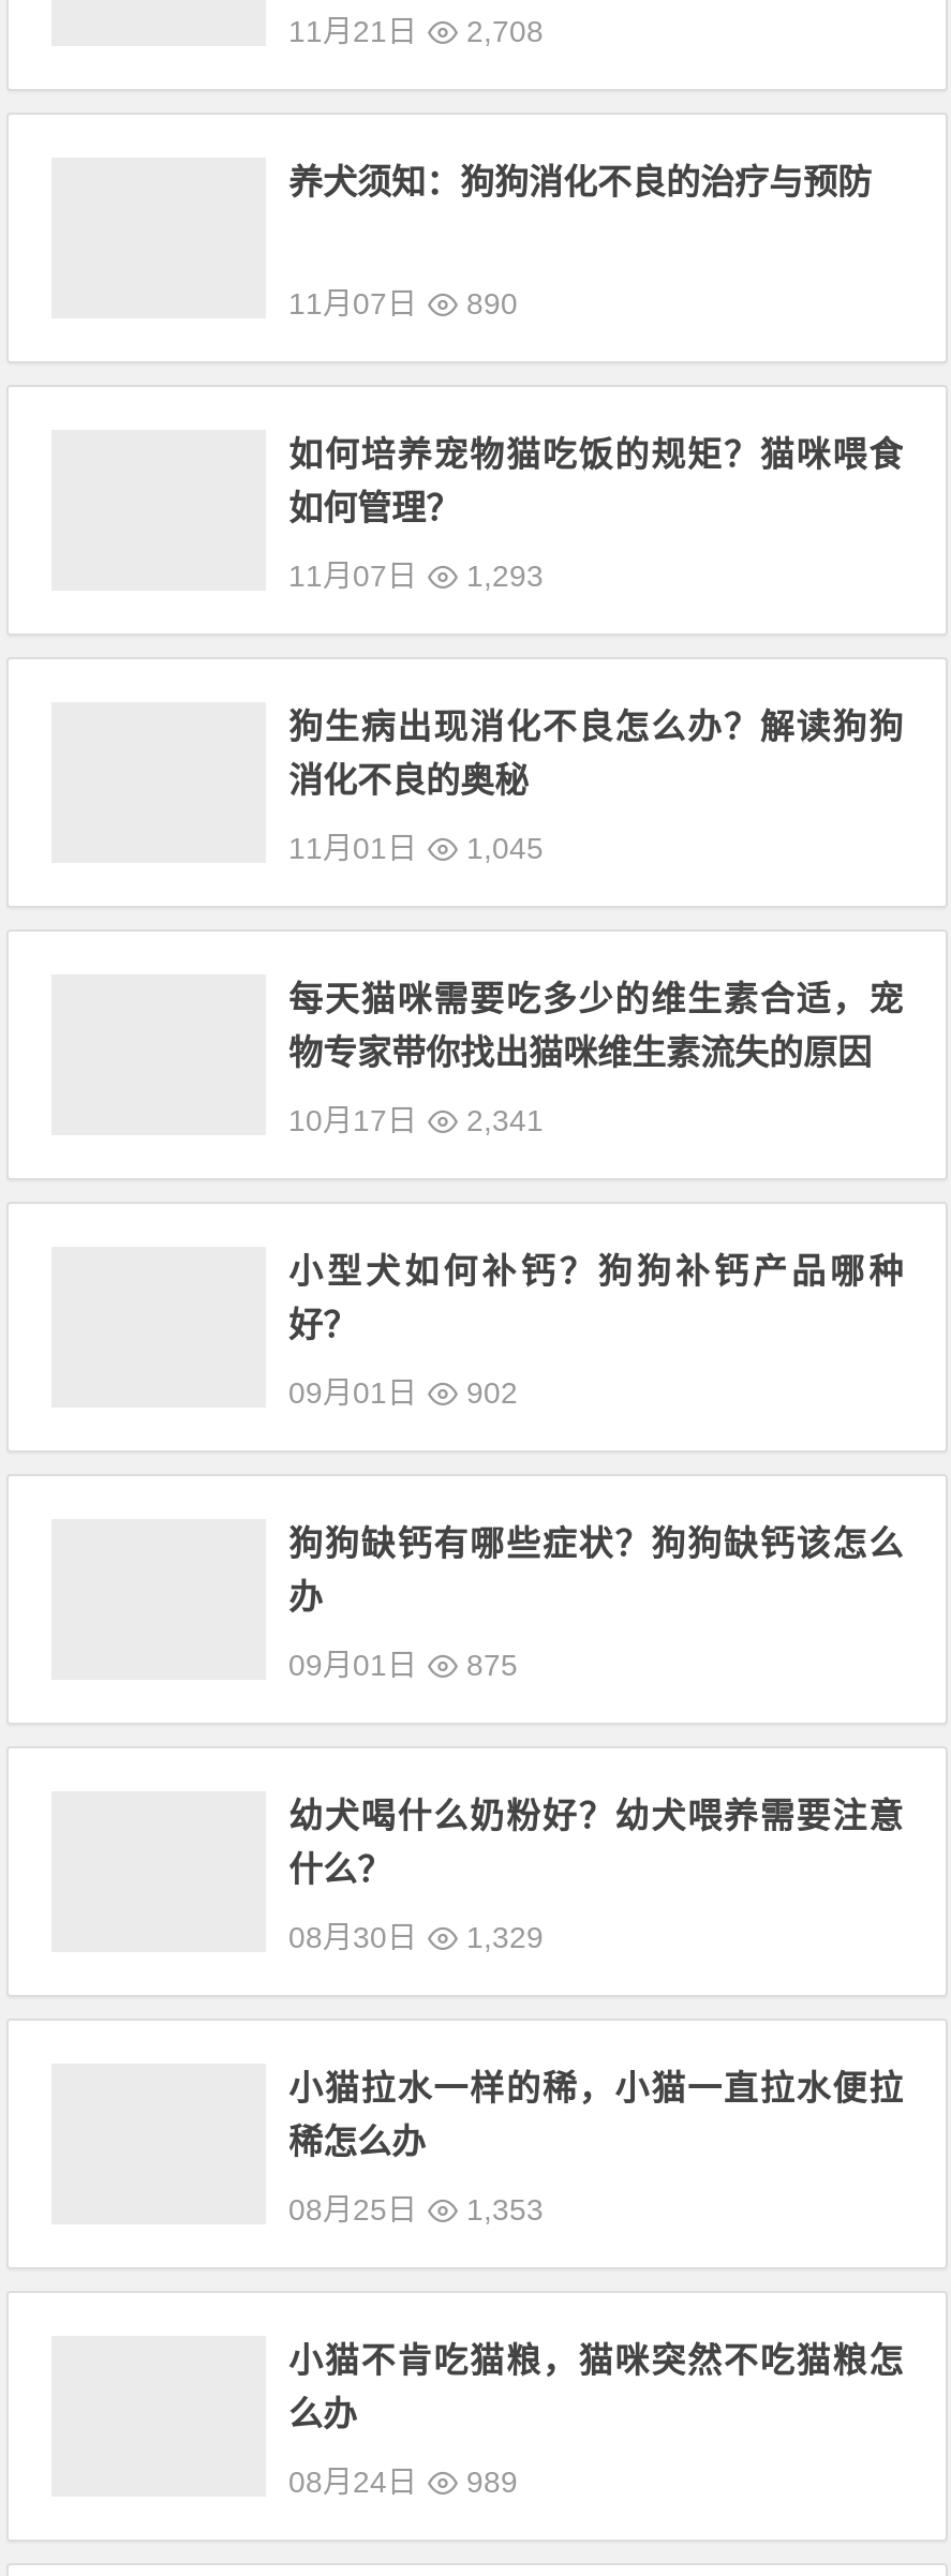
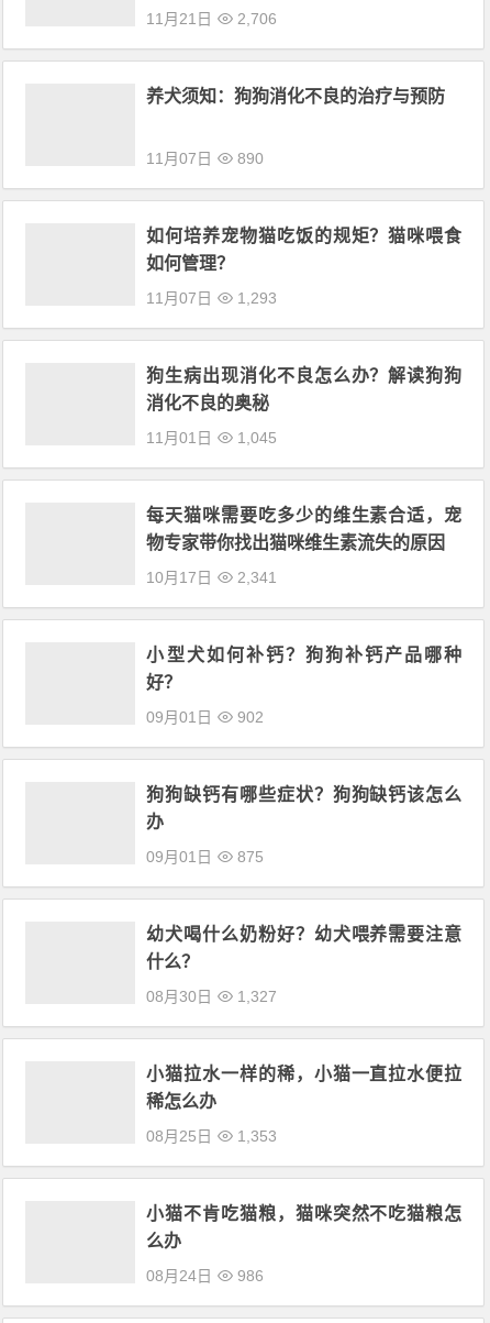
- 11月21日 2,708
+ 11月21日 2,706

- 08月30日 1,329
+ 08月30日 1,327

- 08月24日 989
+ 08月24日 986
